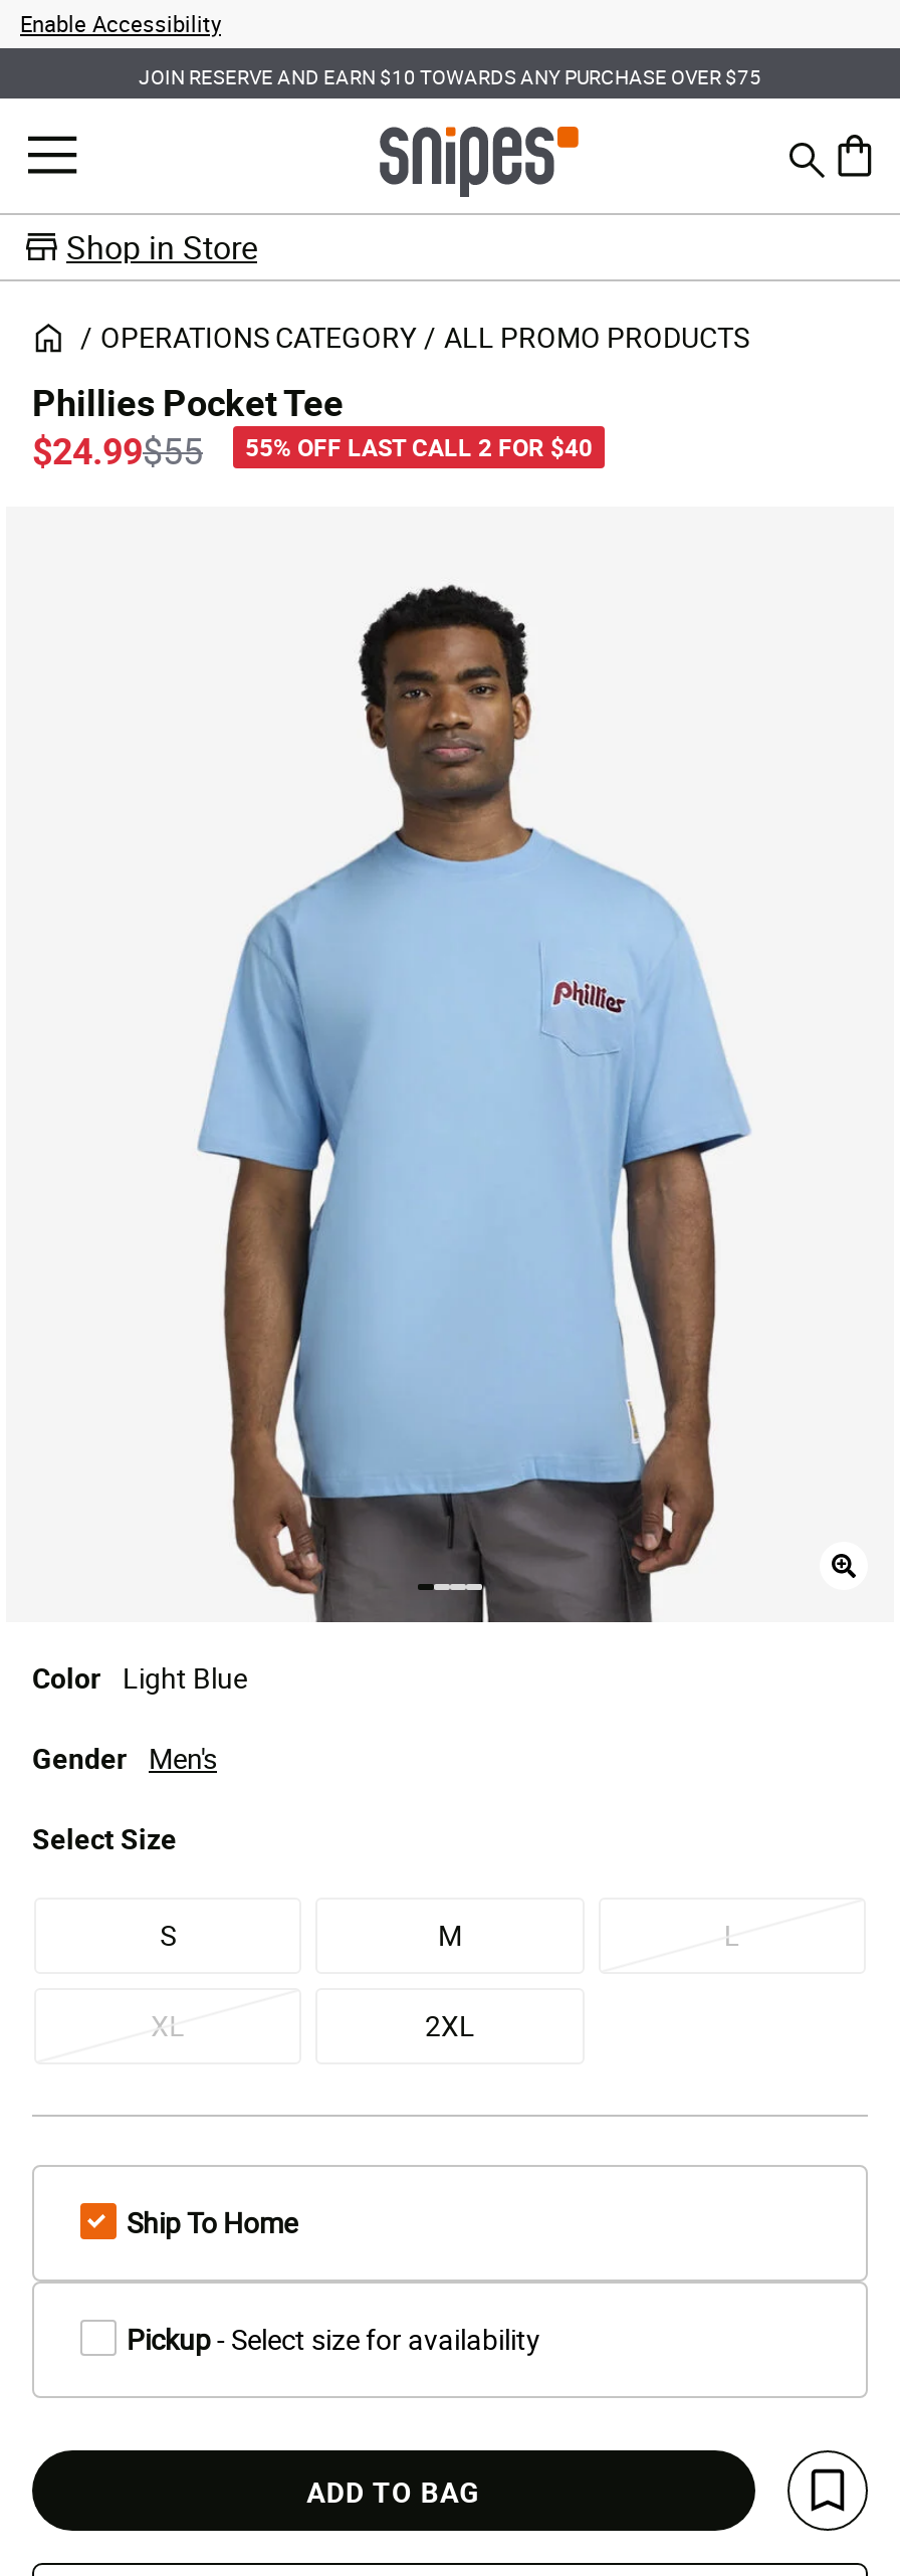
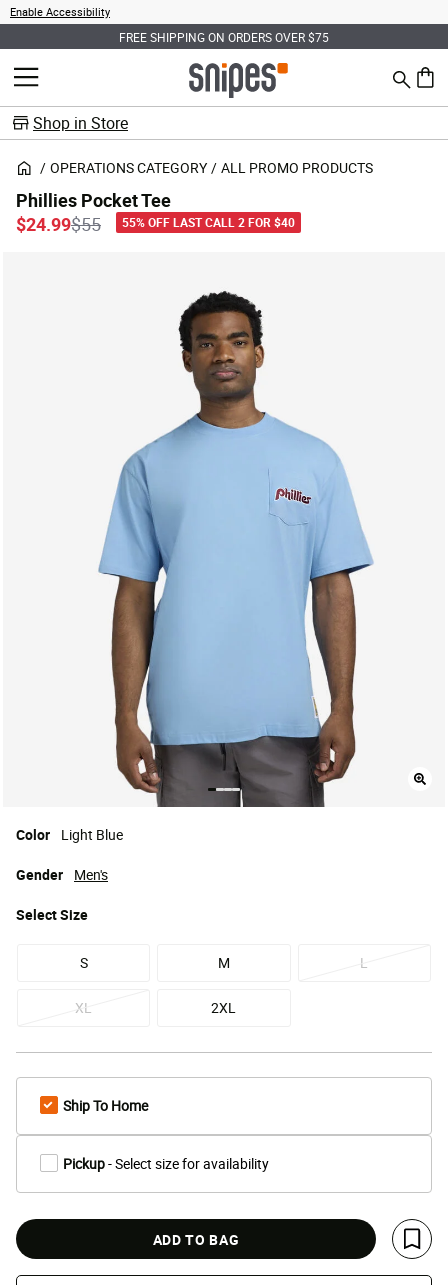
- JOIN RESERVE AND EARN $10 TOWARDS ANY PURCHASE OVER $75
+ FREE SHIPPING ON ORDERS OVER $75
